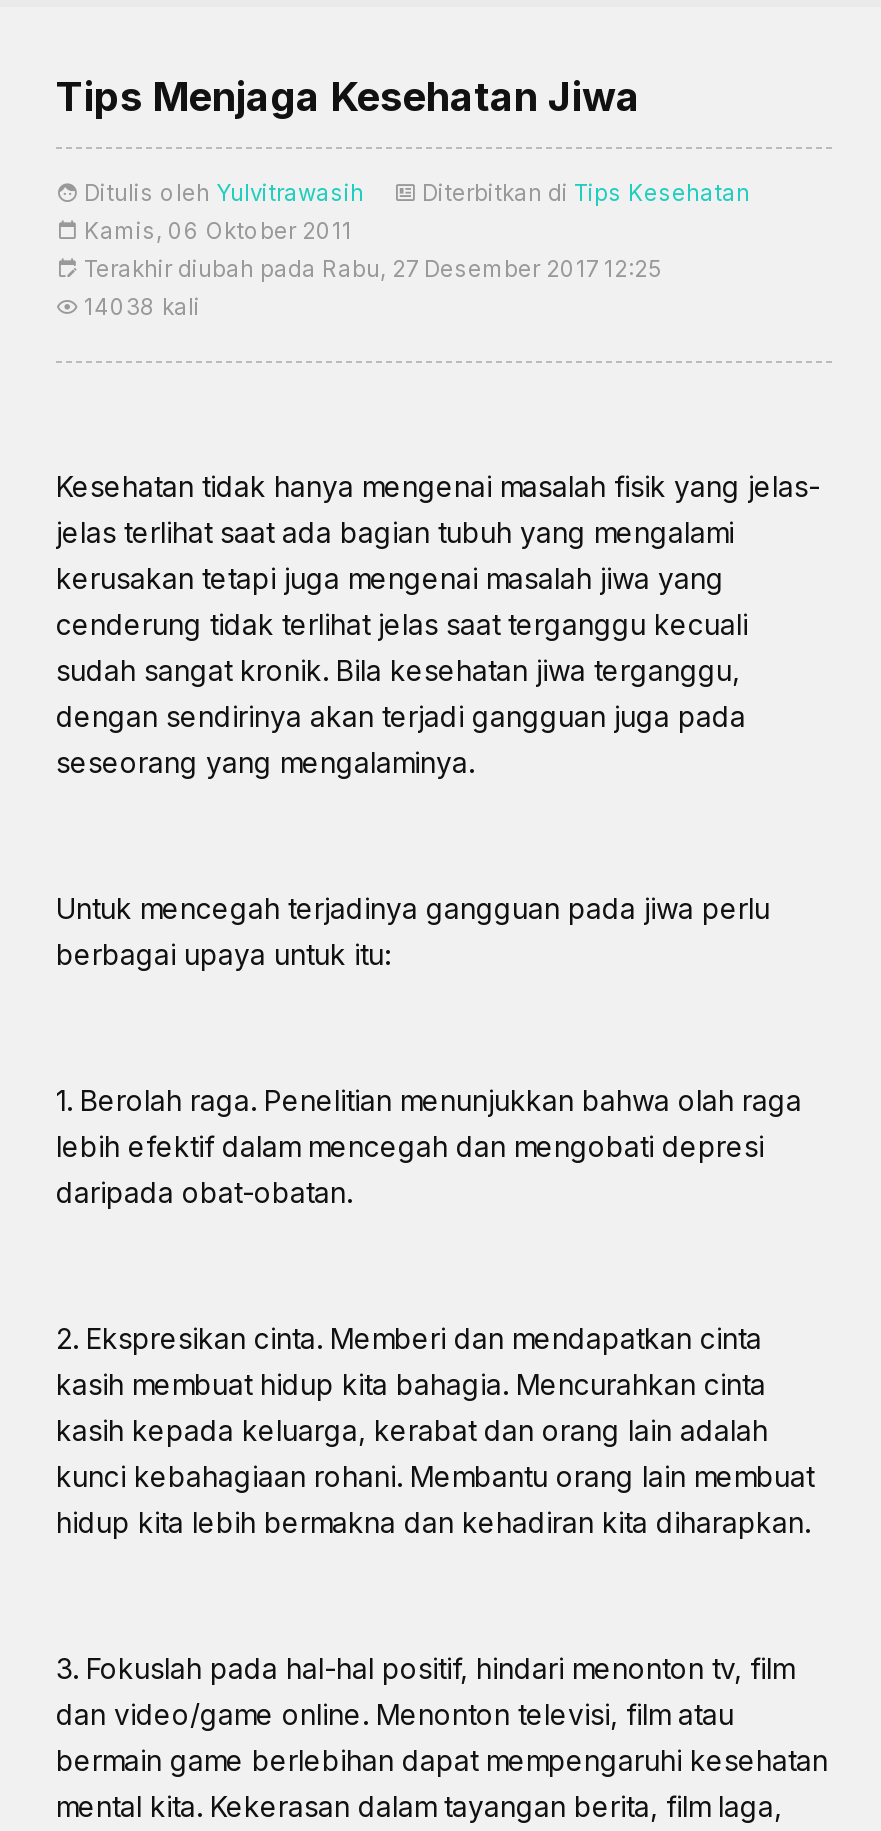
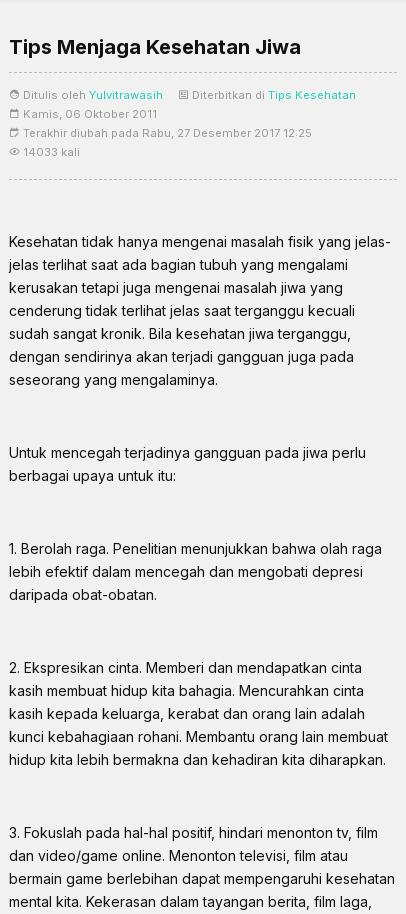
- 14038 kali
+ 14033 kali
